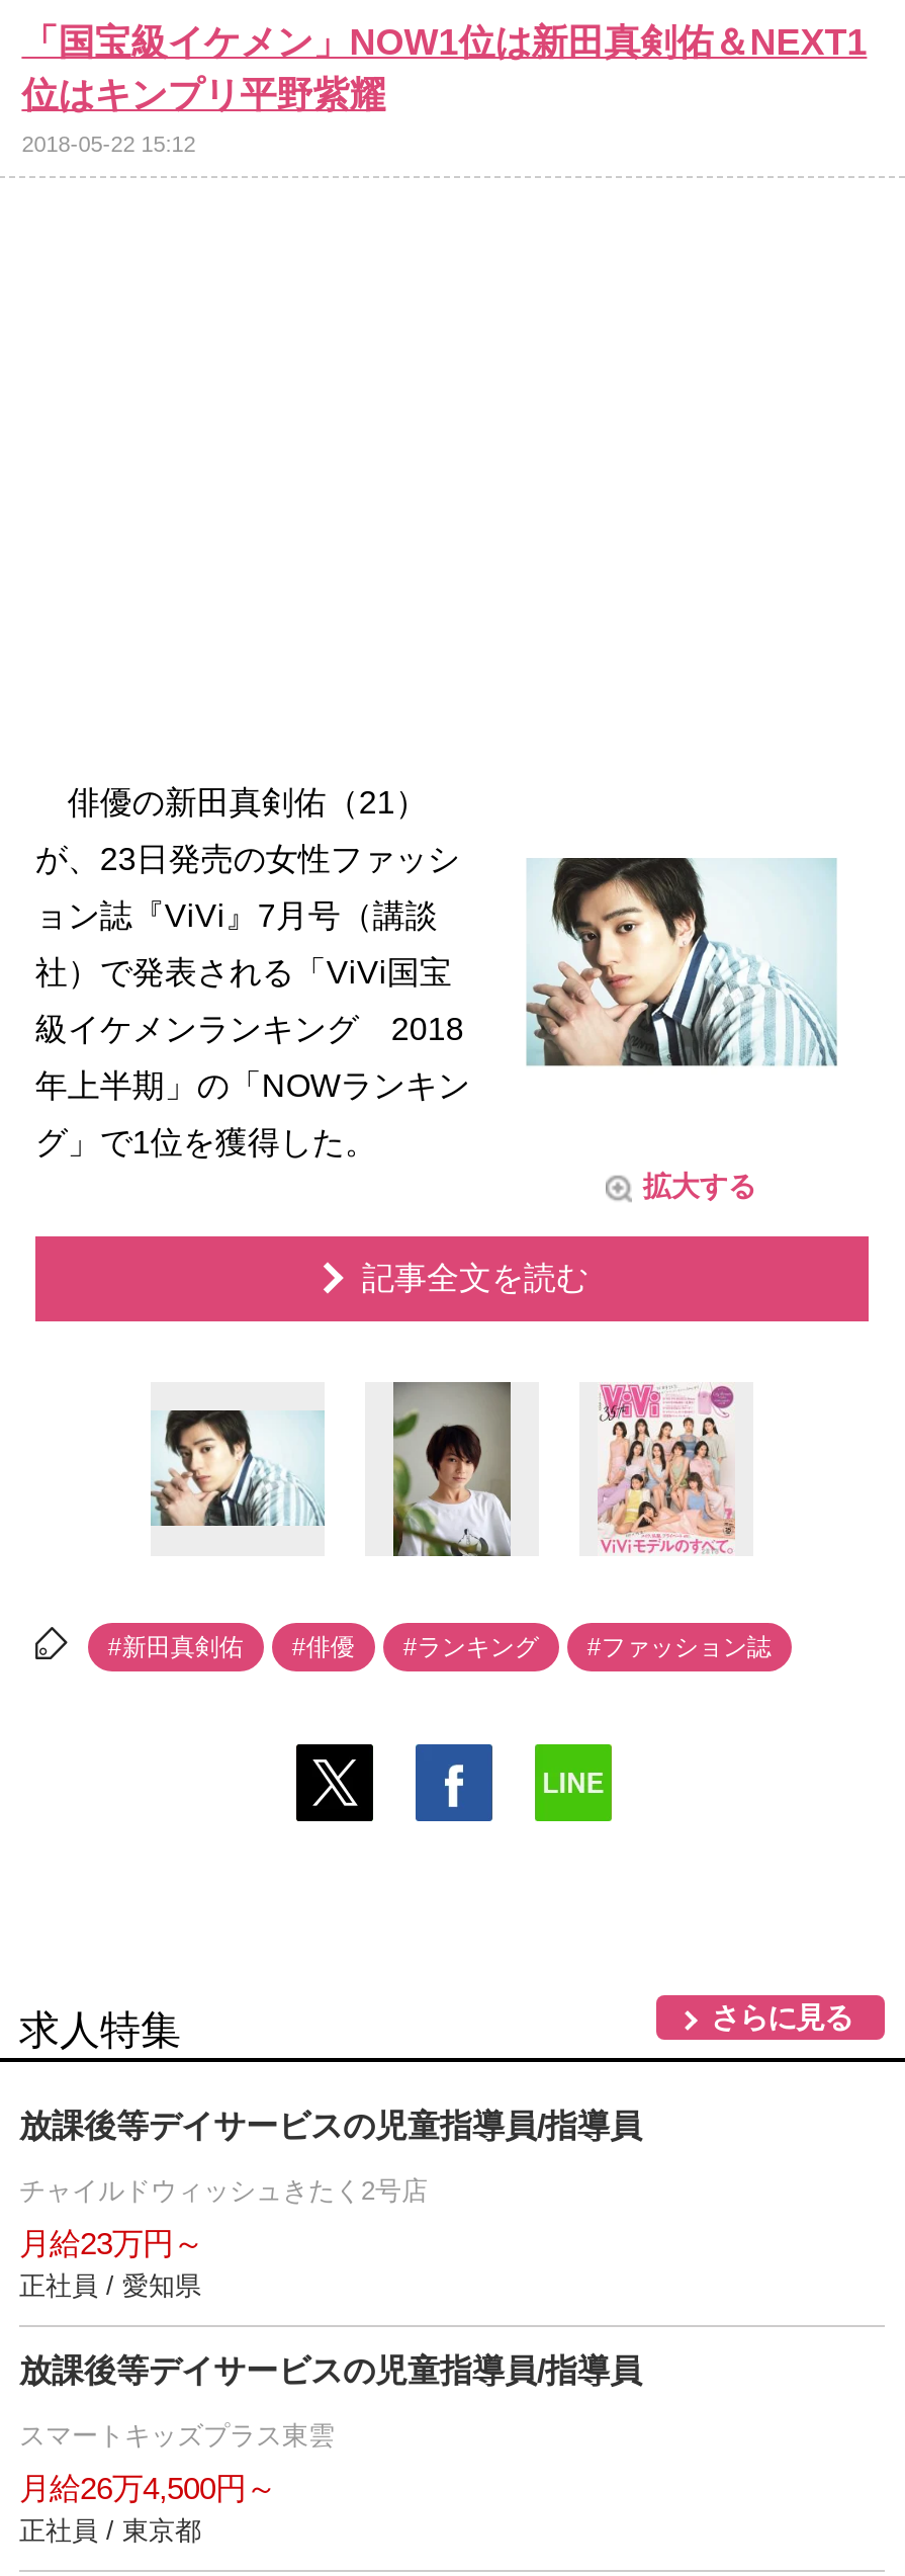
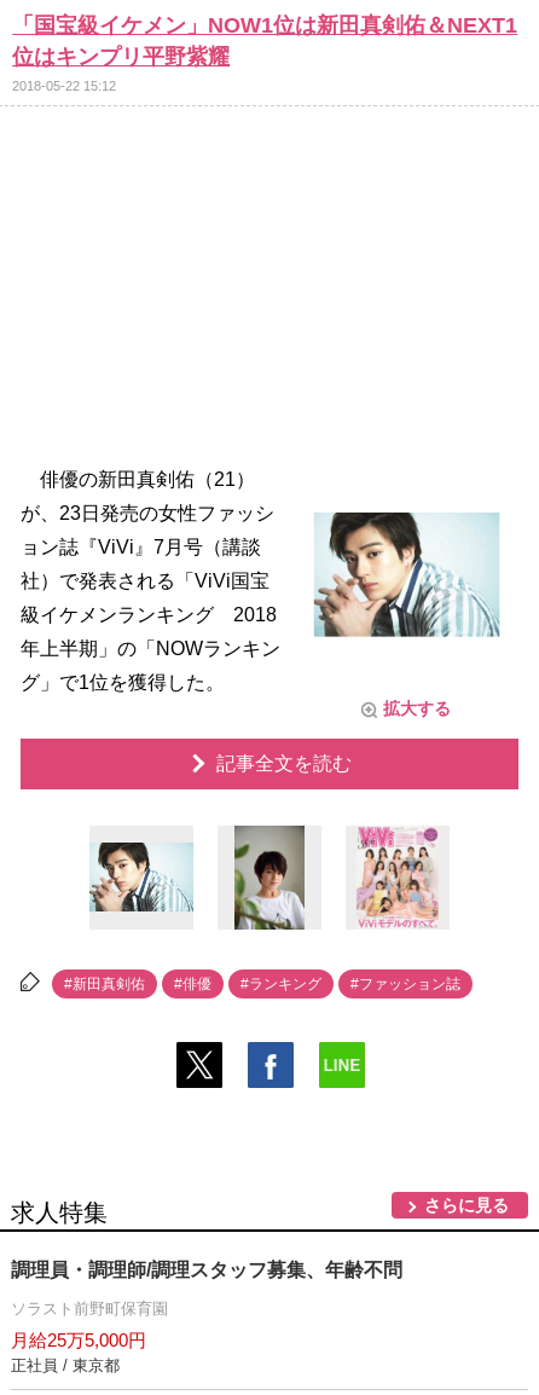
- 放課後等デイサービスの児童指導員/指導員
- チャイルドウィッシュきたく2号店
- 月給23万円～
- 正社員 / 愛知県
- 放課後等デイサービスの児童指導員/指導員
- スマートキッズプラス東雲
- 月給26万4,500円～
+ 調理員・調理師/調理スタッフ募集、年齢不問
+ ソラスト前野町保育園
+ 月給25万5,000円
